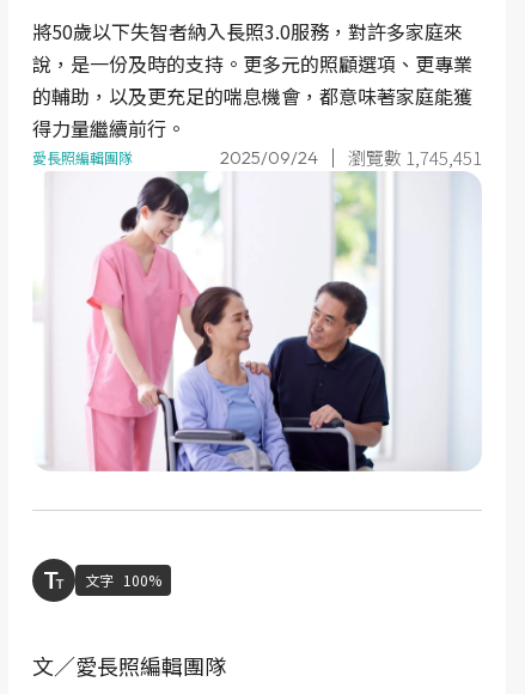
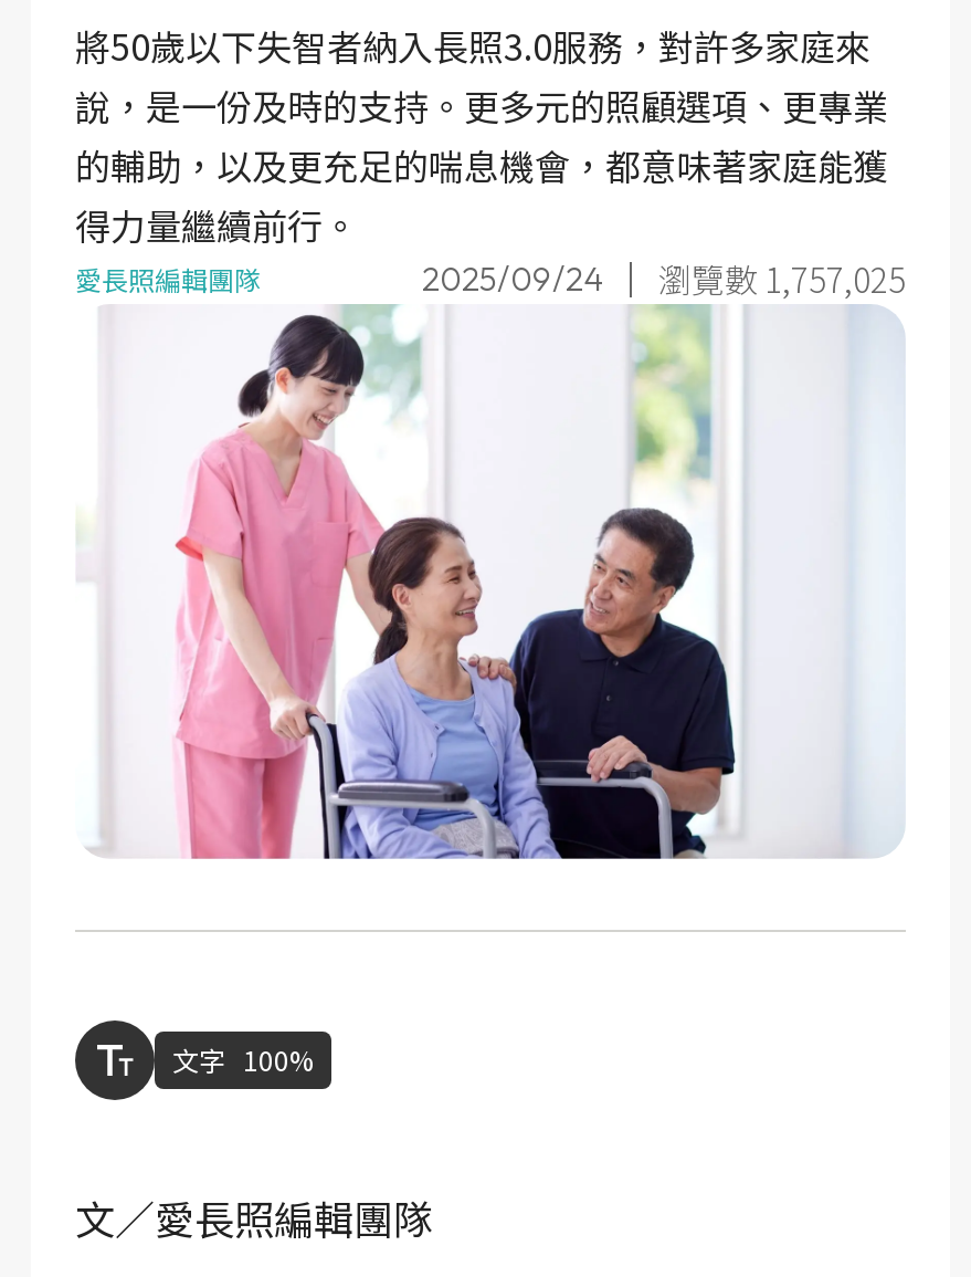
- 2025/09/24 瀏覽數 1,745,451
+ 2025/09/24 瀏覽數 1,757,025
